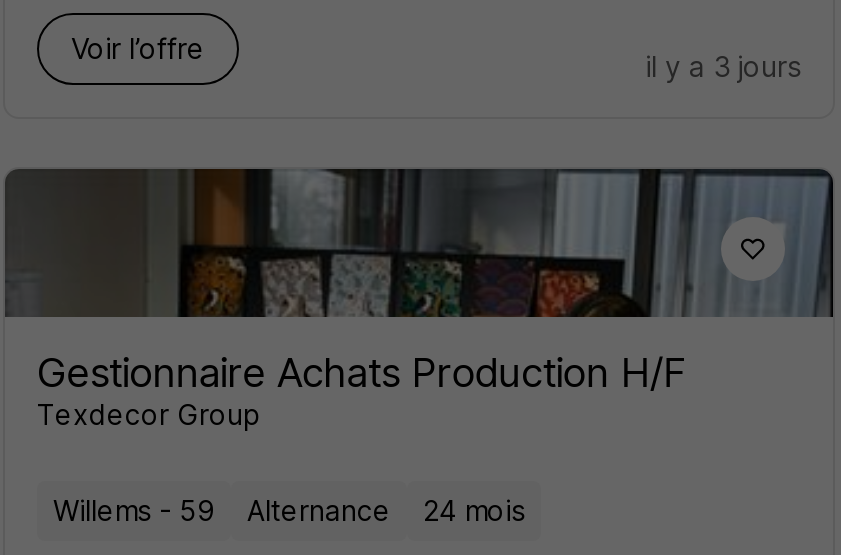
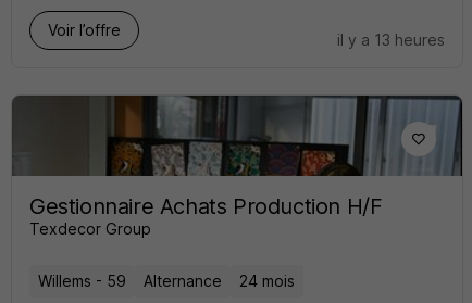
- il y a 3 jours
+ il y a 13 heures
